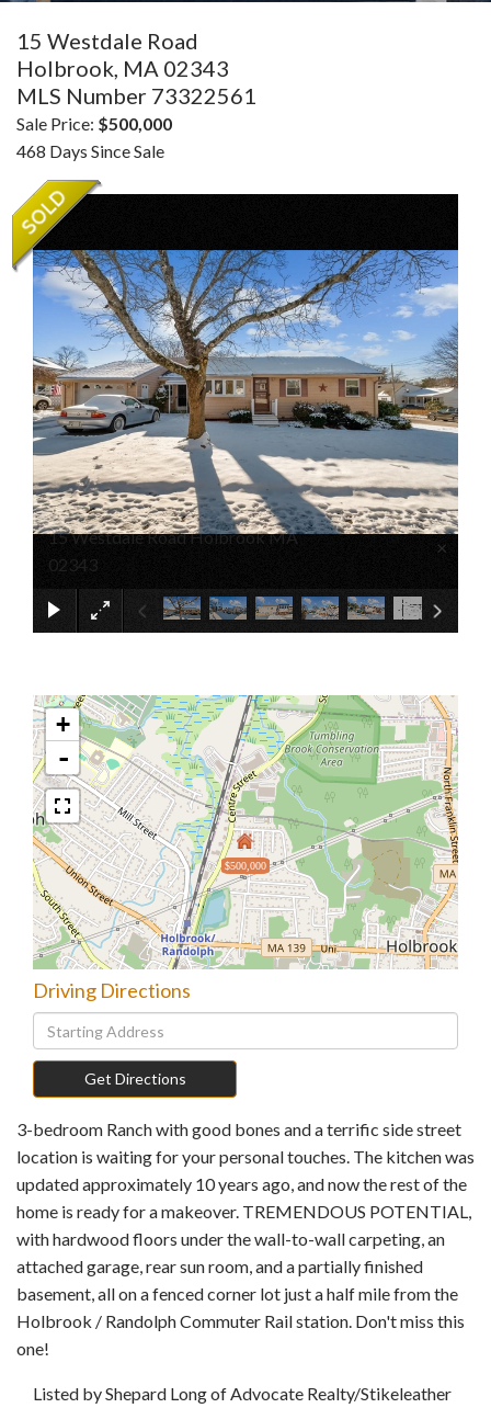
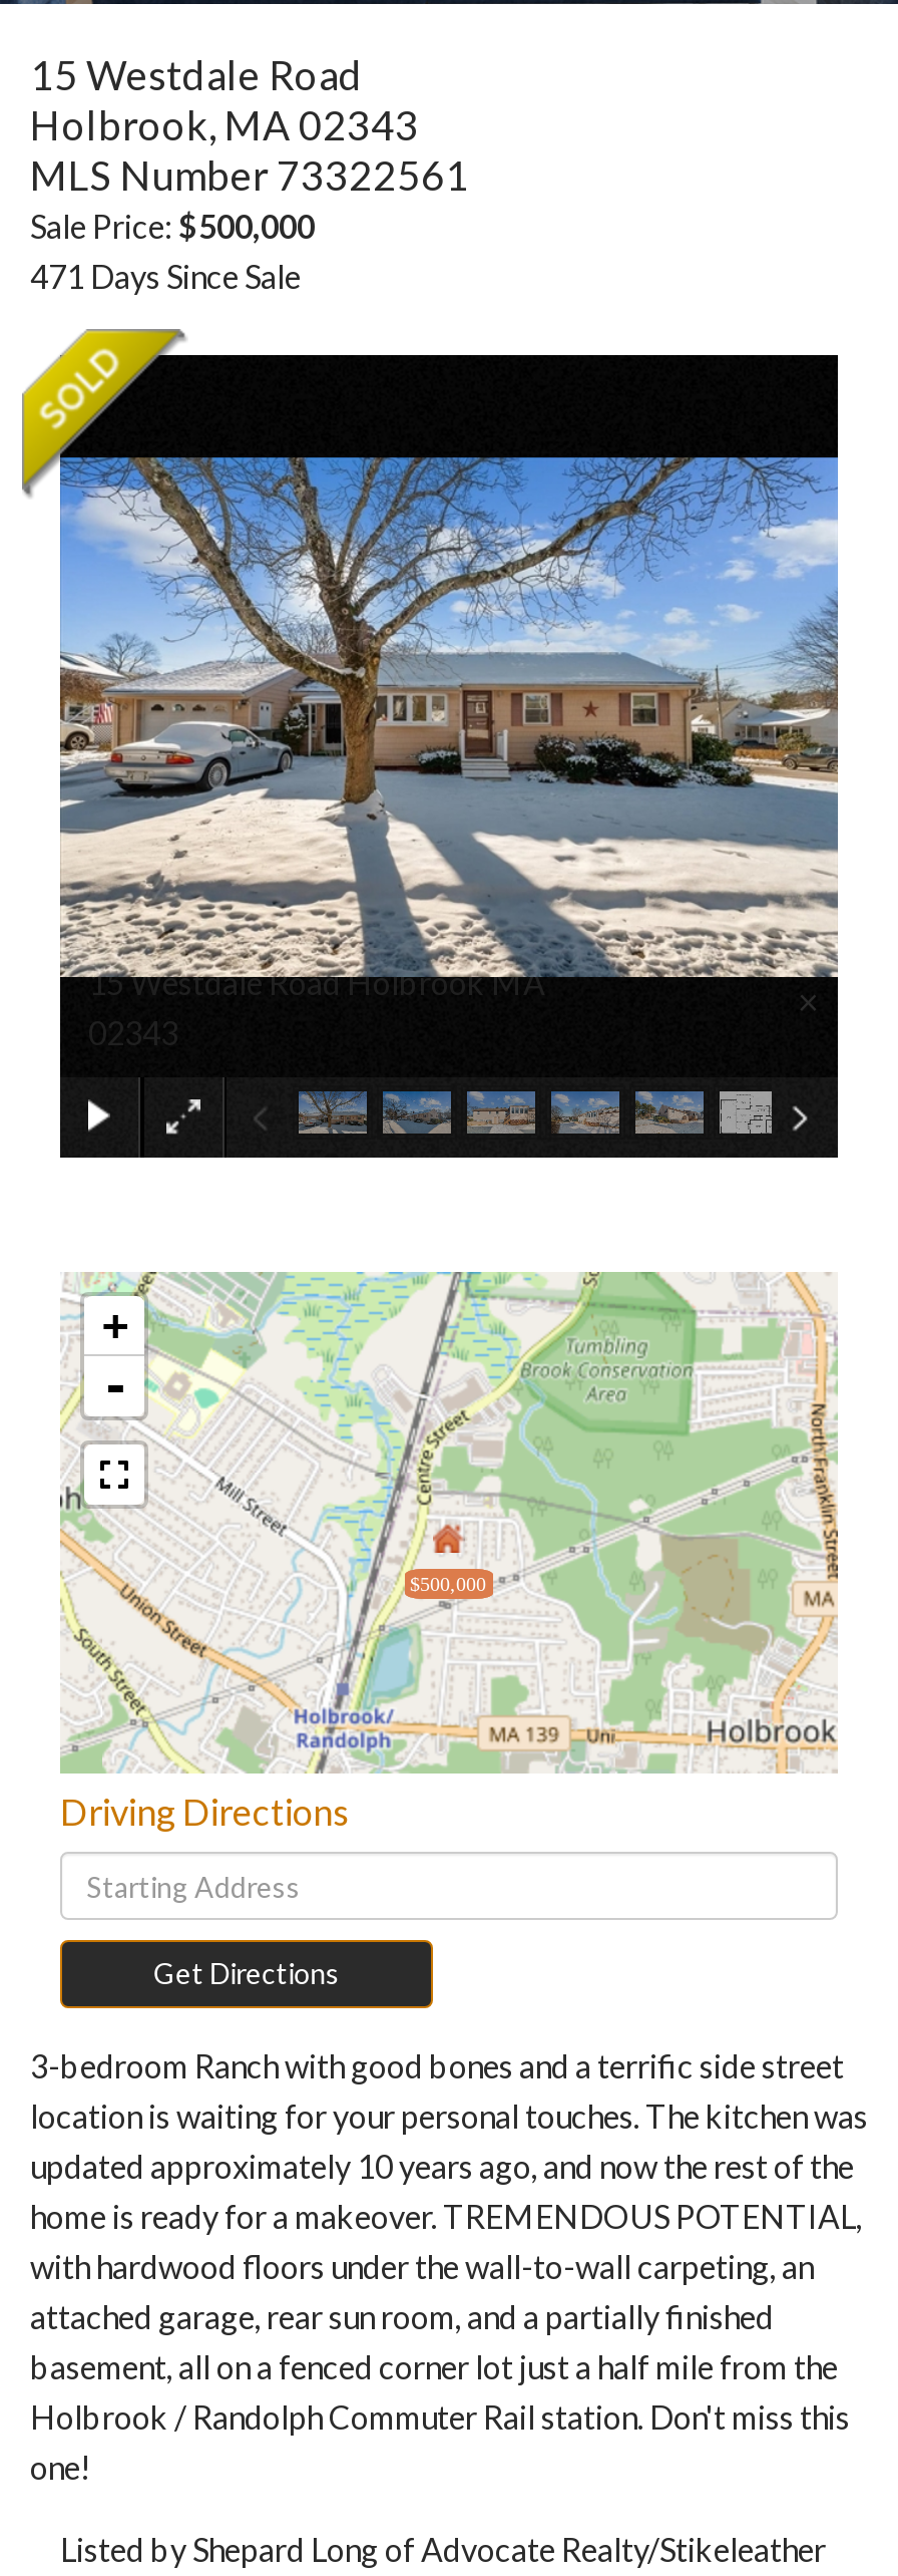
- 468 Days Since Sale
+ 471 Days Since Sale
